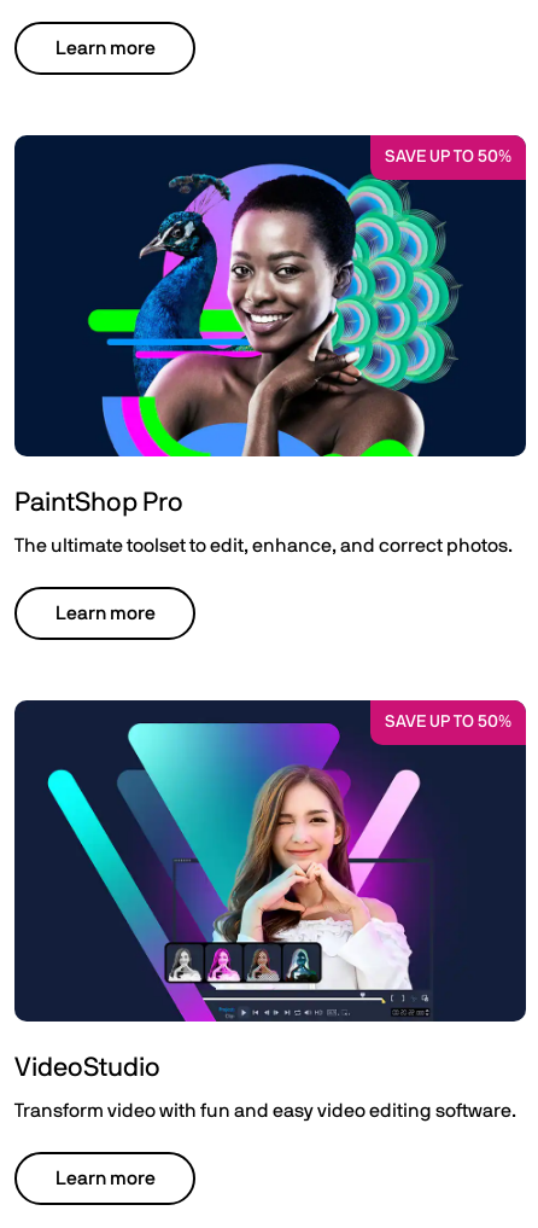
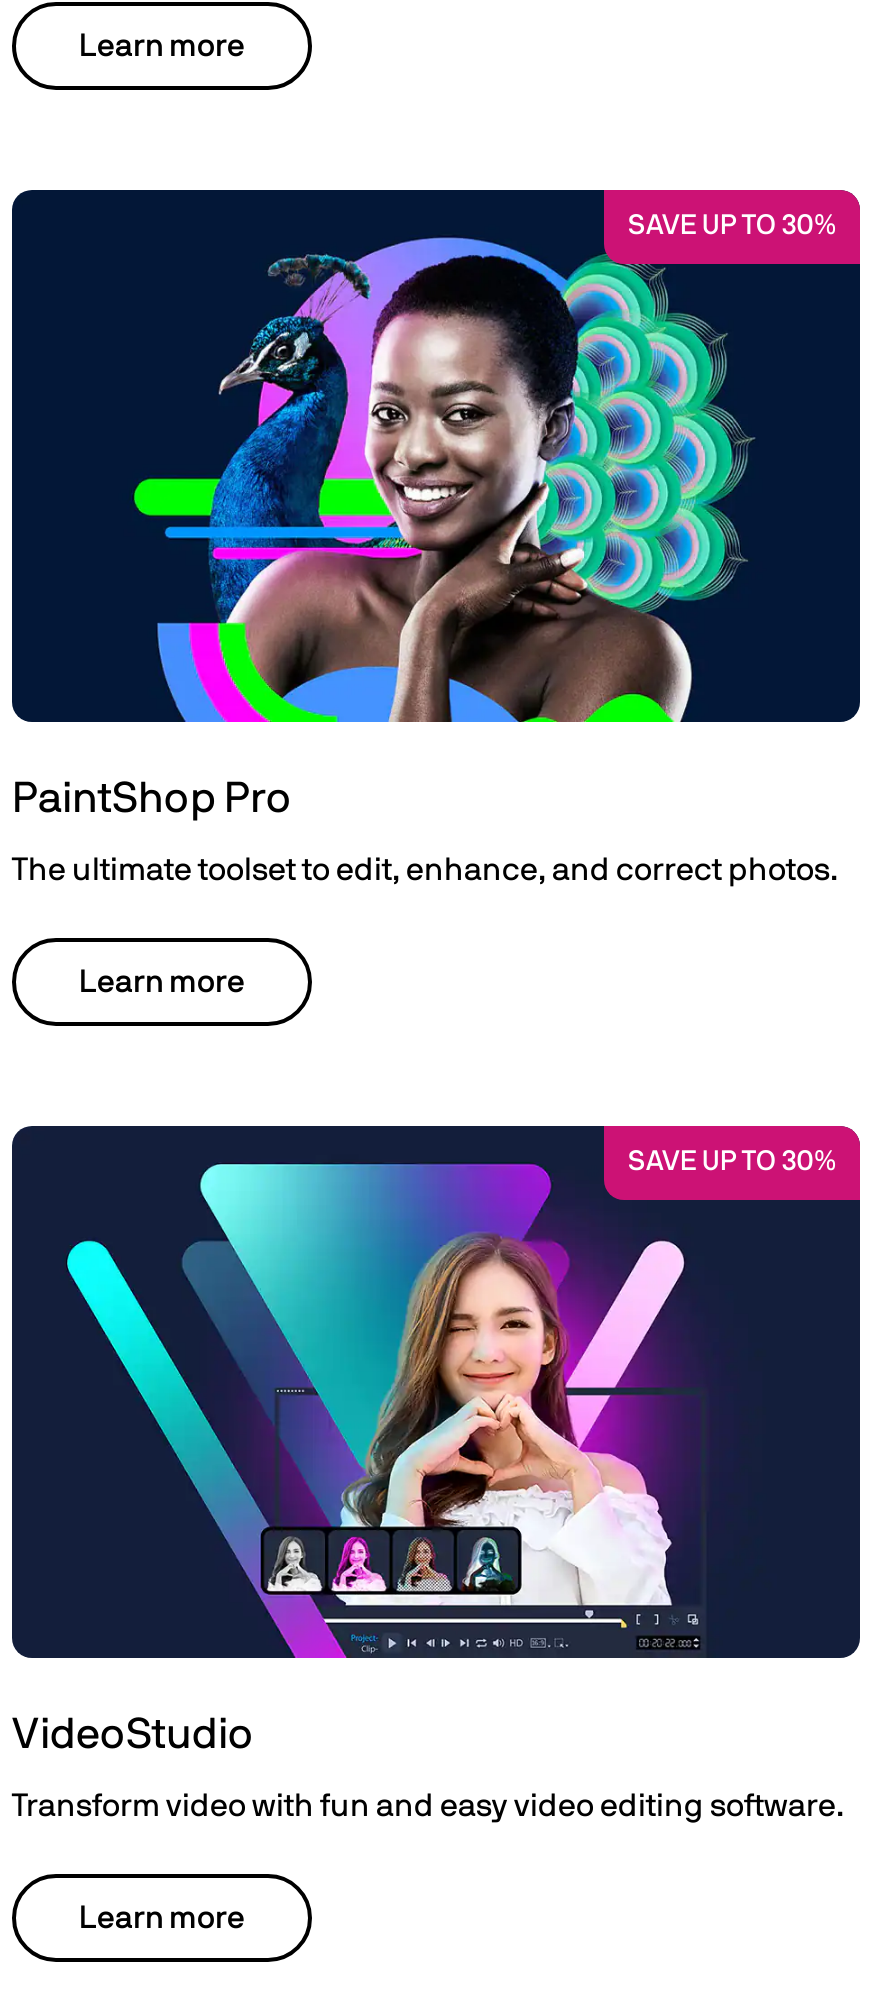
- SAVE UP TO 50%
+ SAVE UP TO 30%

- SAVE UP TO 50%
+ SAVE UP TO 30%
